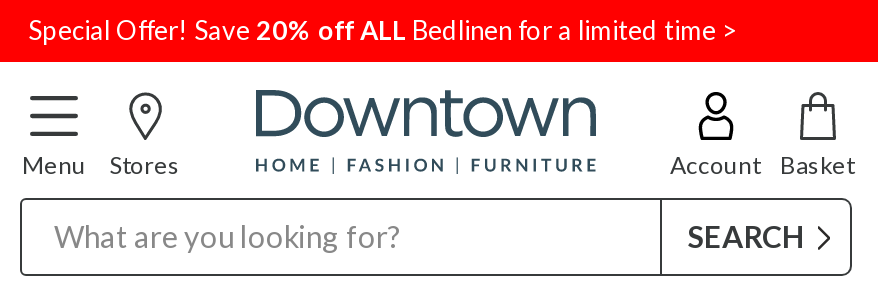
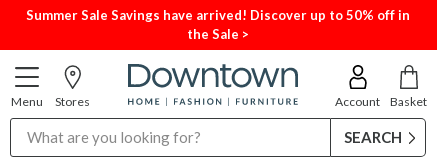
- Special Offer! Save 20% off ALL Bedlinen for a limited time >
+ Summer Sale Savings have arrived! Discover up to 50% off in
+ the Sale >
